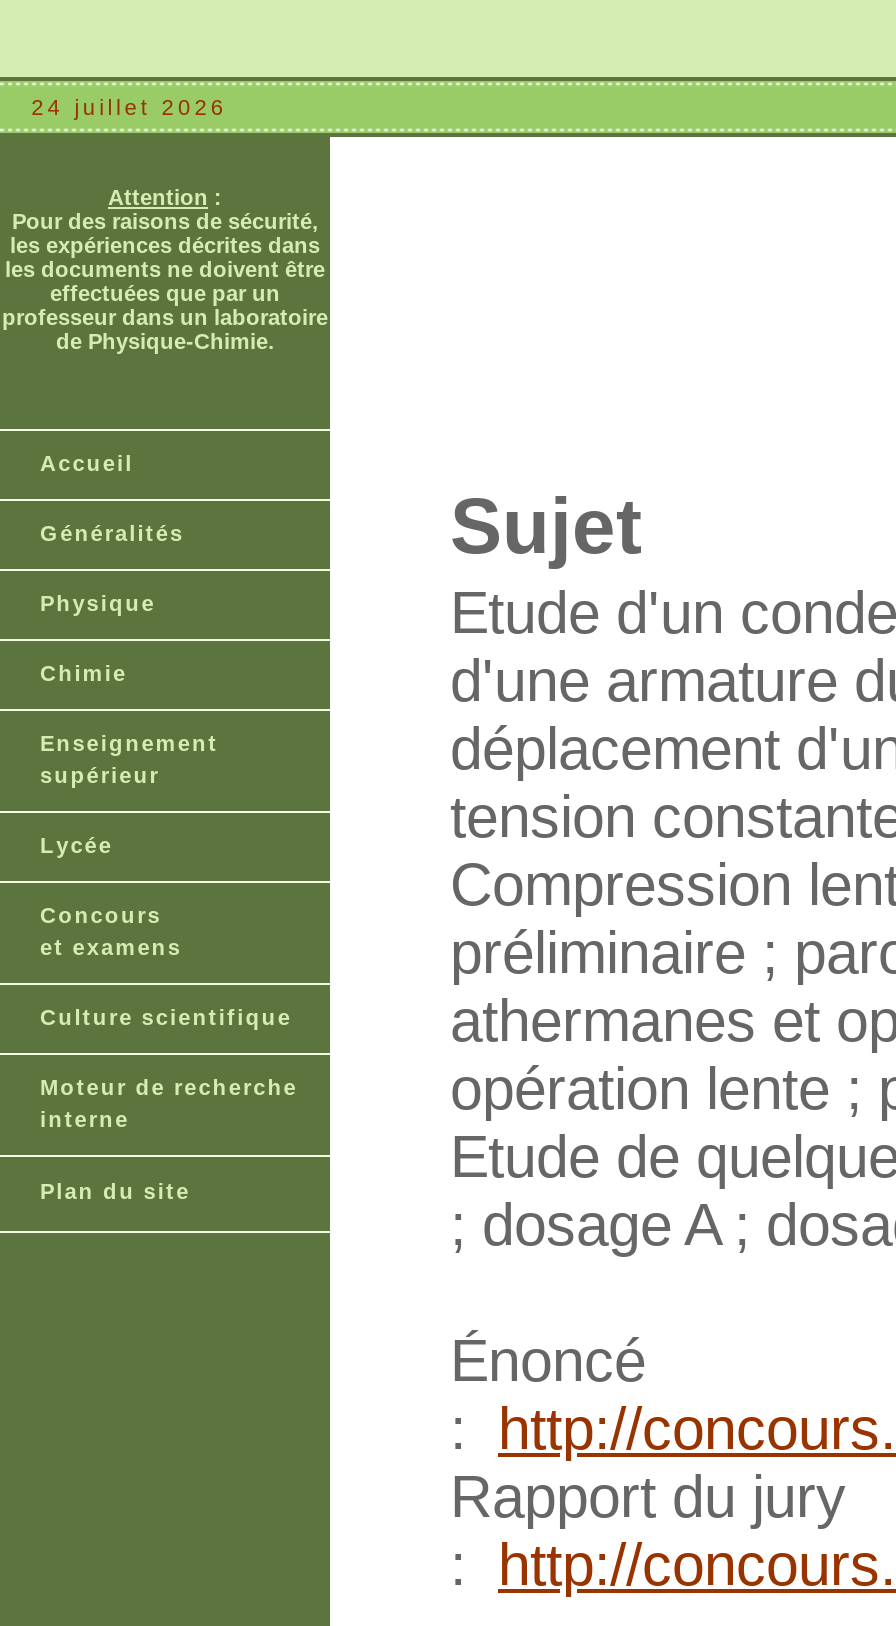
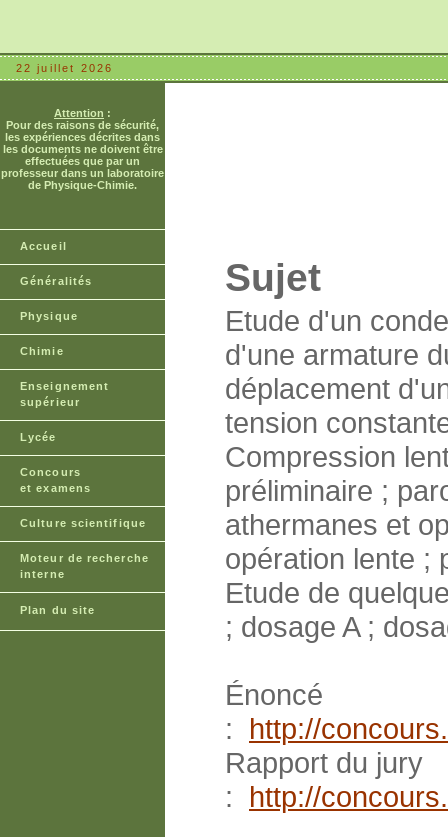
- 24 juillet 2026
+ 22 juillet 2026
